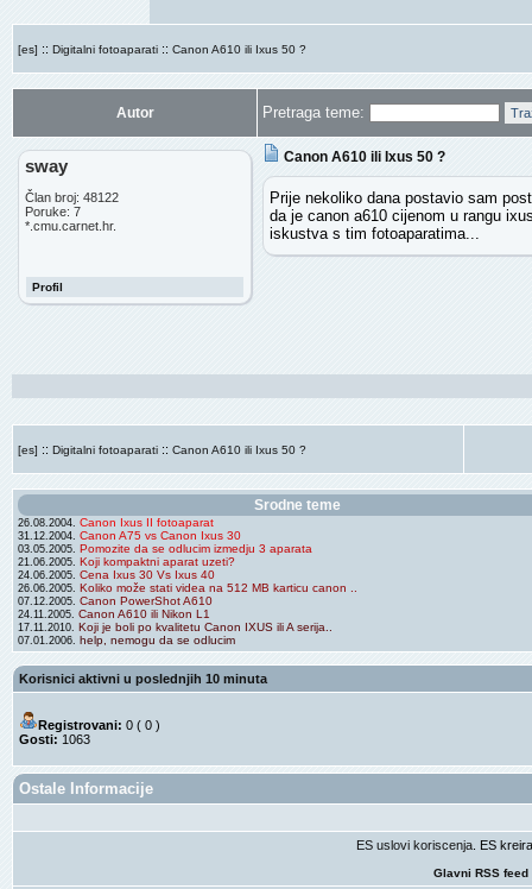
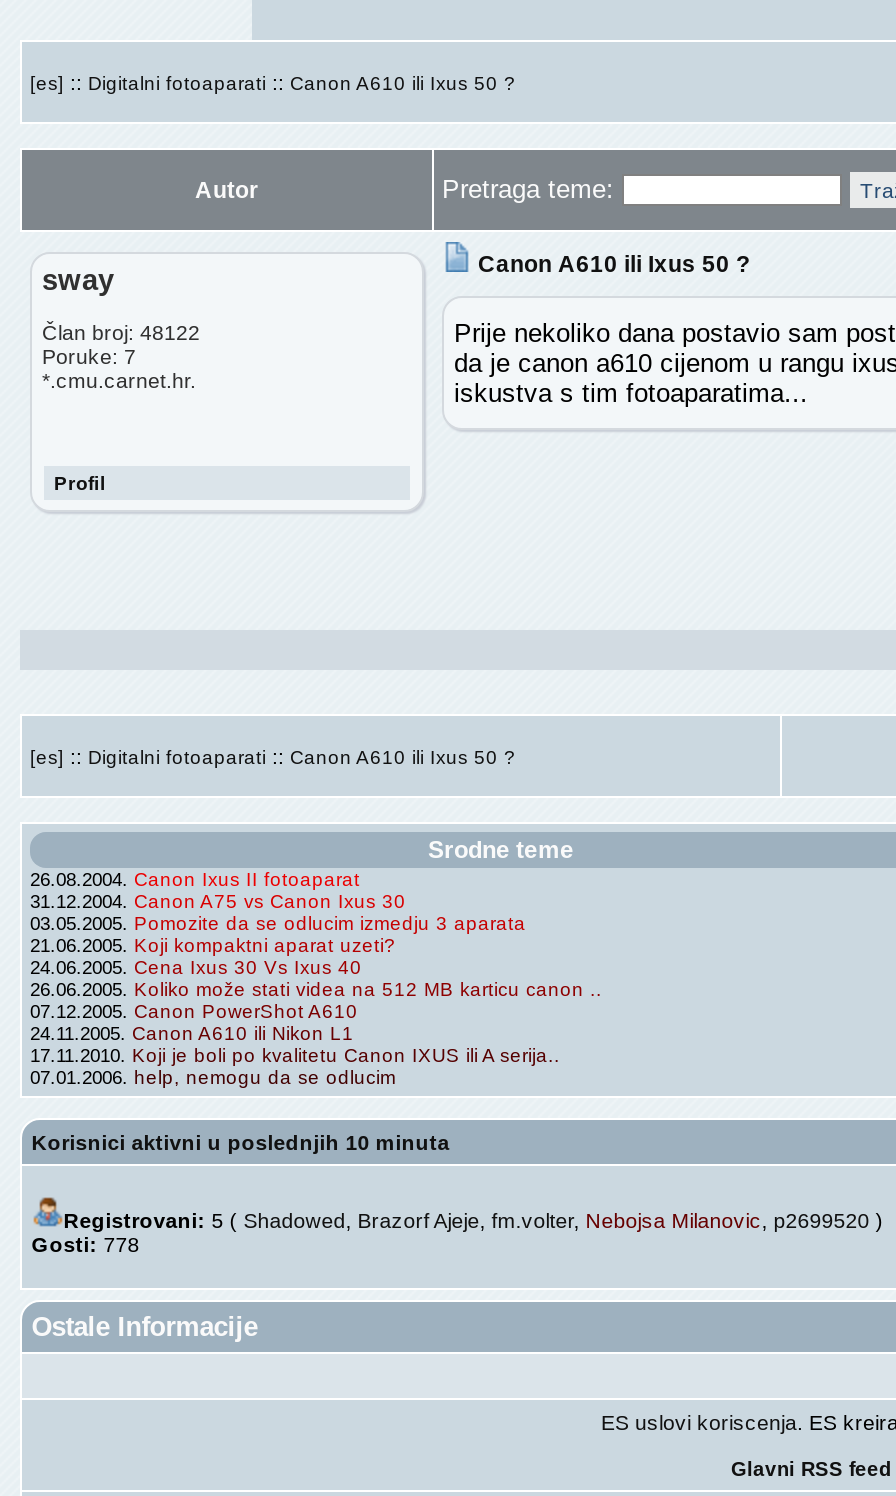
- Registrovani: 0 ( 0 )
- Gosti:1063
+ Registrovani: 5 (Shadowed, Brazorf Ajeje, fm.volter, Nebojsa Milanovic, p2699520)
+ Gosti:778
